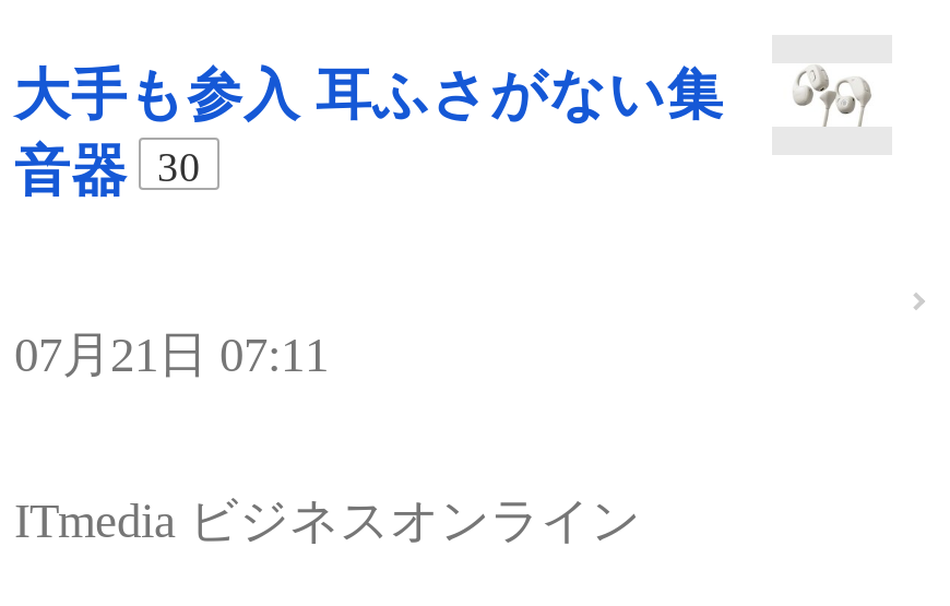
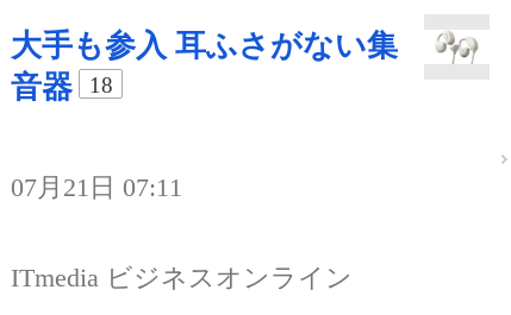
- 音器 30
+ 音器 18
